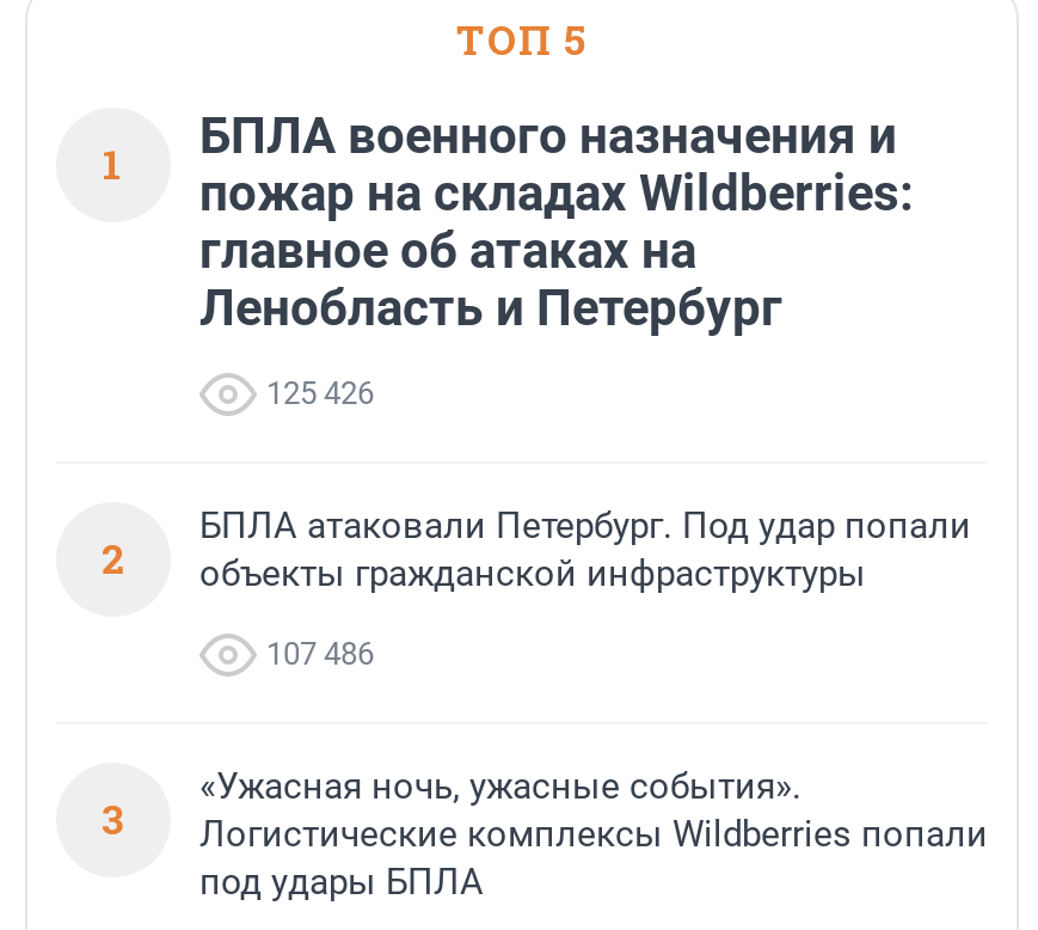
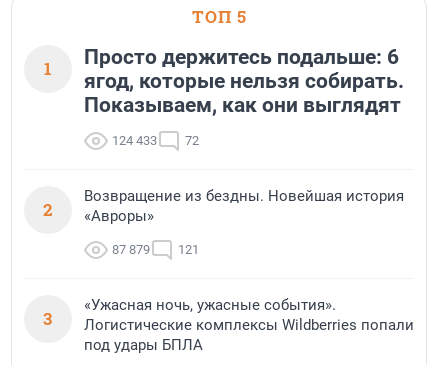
- БПЛА военного назначения и
- пожар на складах Wildberries:
- главное об атаках на
- Ленобласть и Петербург
+ Просто держитесь подальше: 6
+ ягод, которые нельзя собирать.
+ Показываем, как они выглядят

- 125 426
+ 124 433
+ 72

- БПЛА атаковали Петербург. Под удар попали
- объекты гражданской инфраструктуры
+ Возвращение из бездны. Новейшая история
+ «Авроры»

- 107 486
+ 87 879
+ 121
